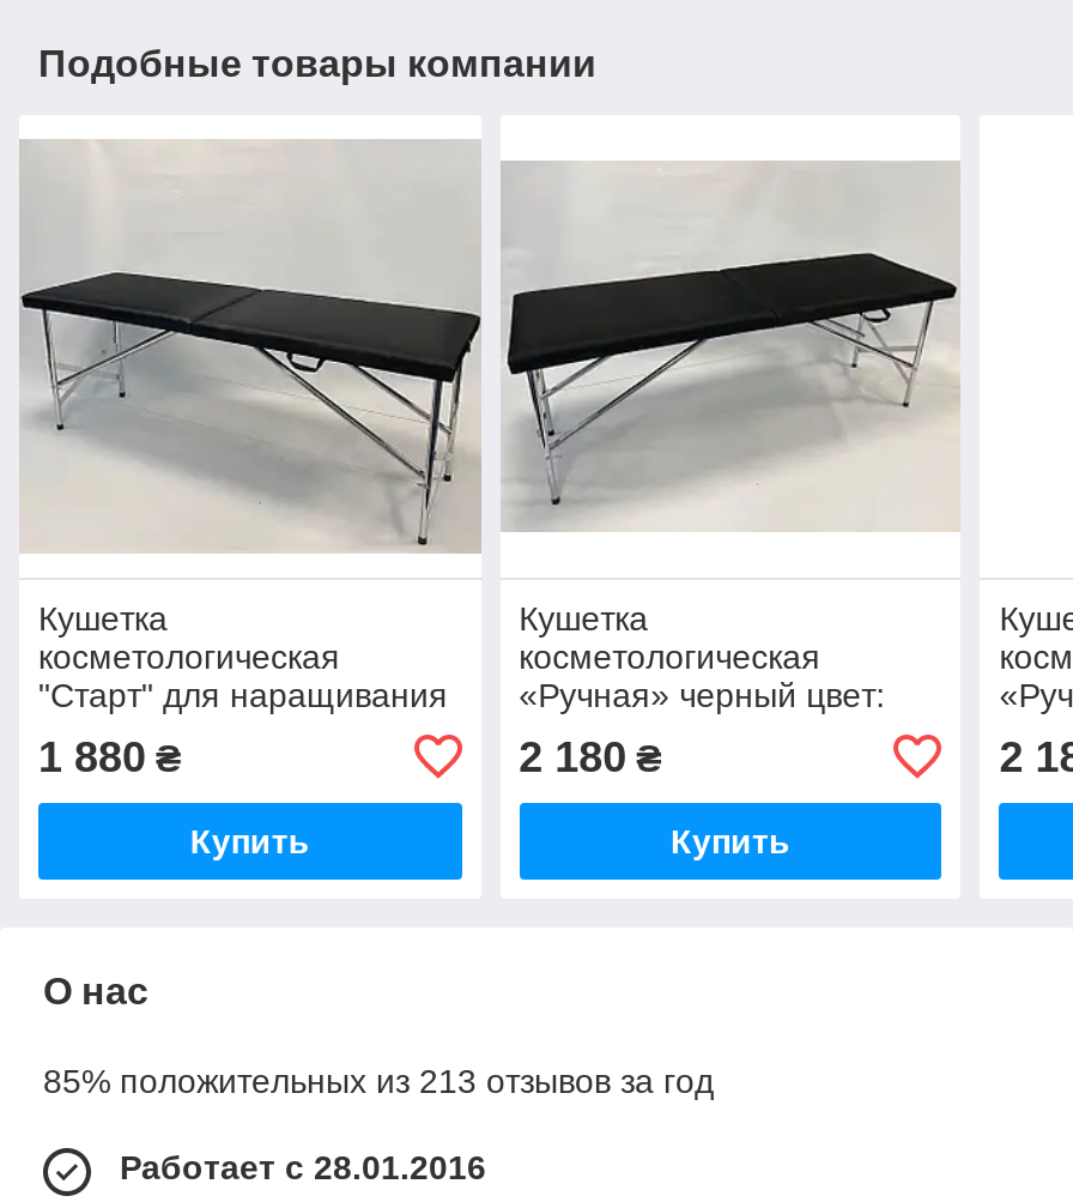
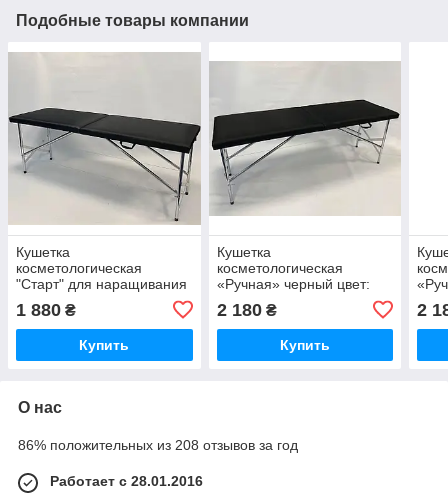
- 85% положительных из 213 отзывов за год
+ 86% положительных из 208 отзывов за год
